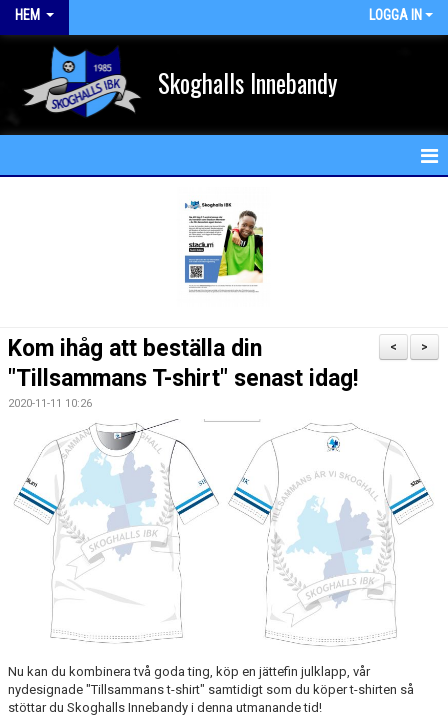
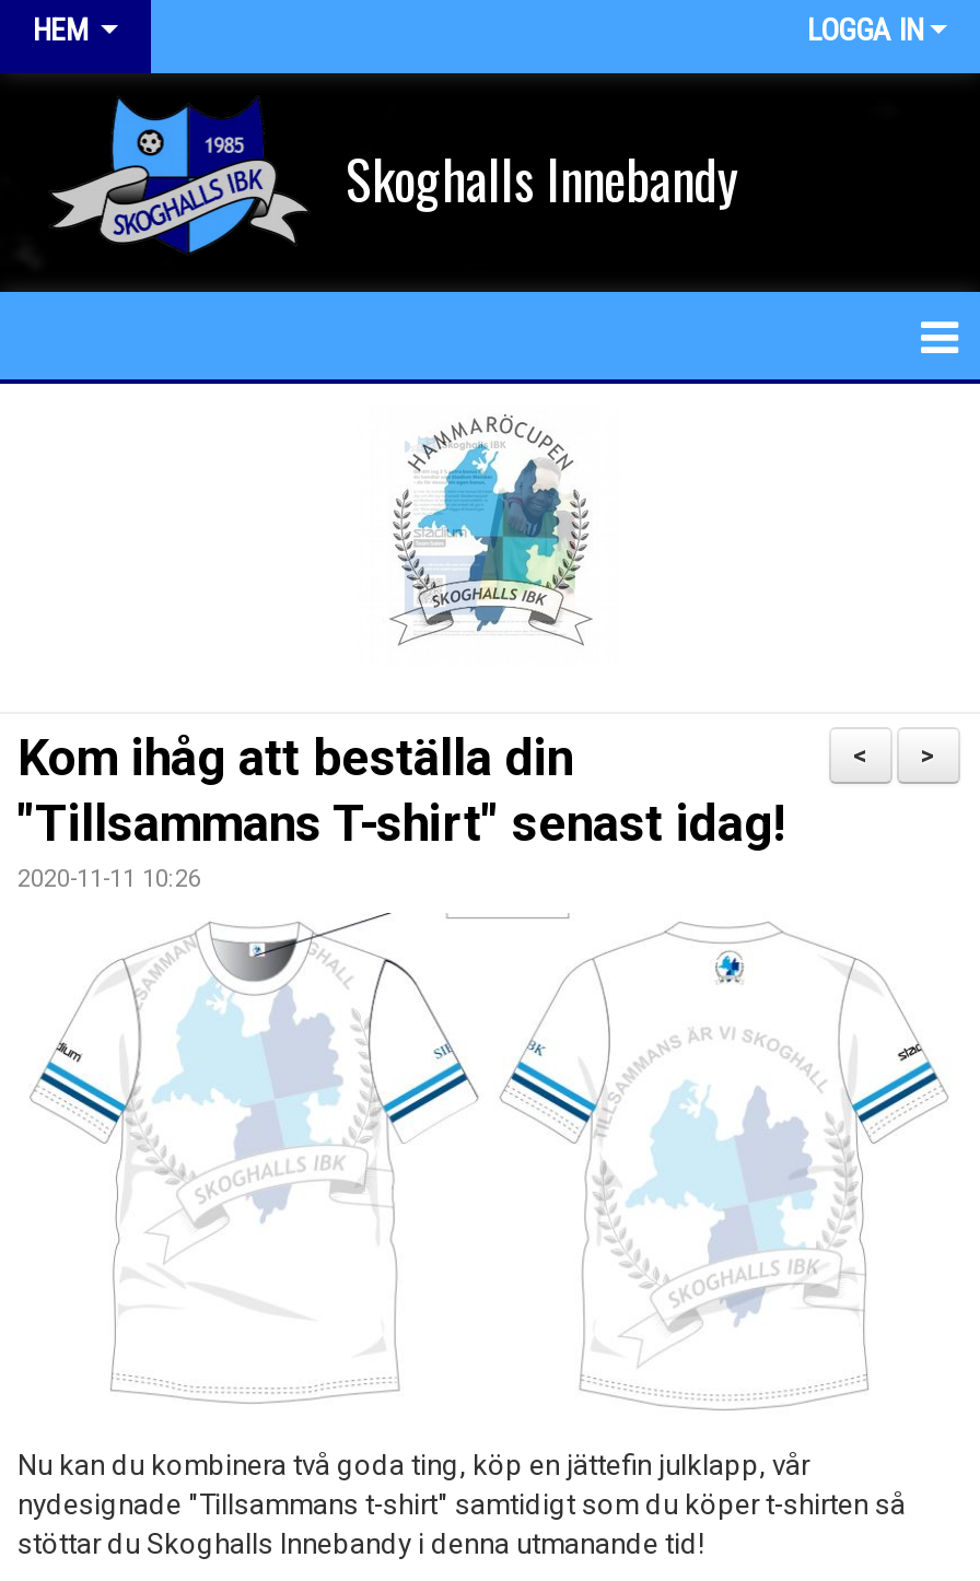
- [image]
+ [image]
